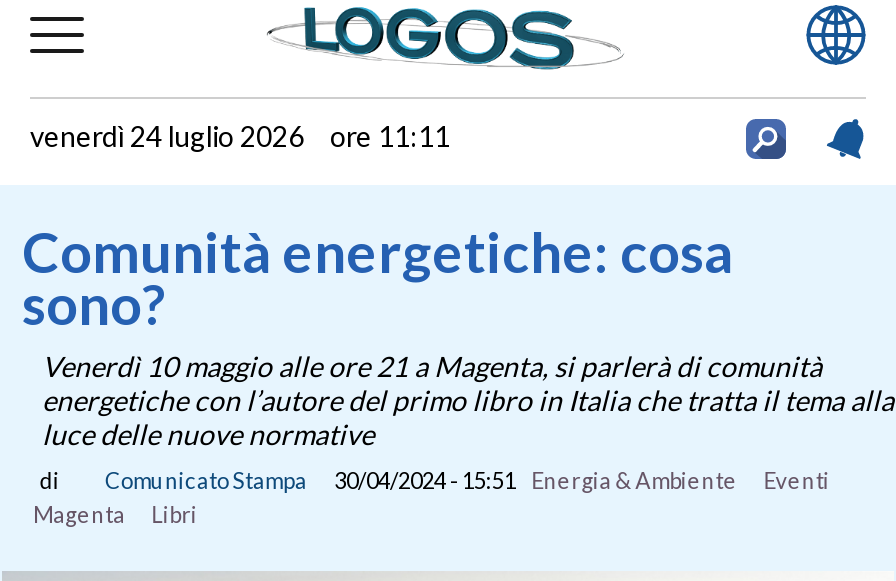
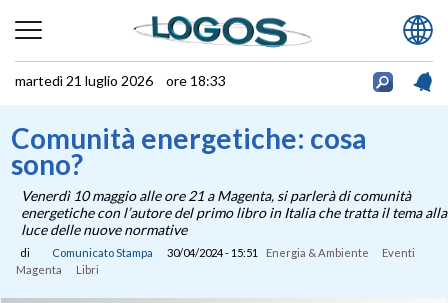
- venerdì 24 luglio 2026 ore 11:11
+ martedì 21 luglio 2026 ore 18:33
